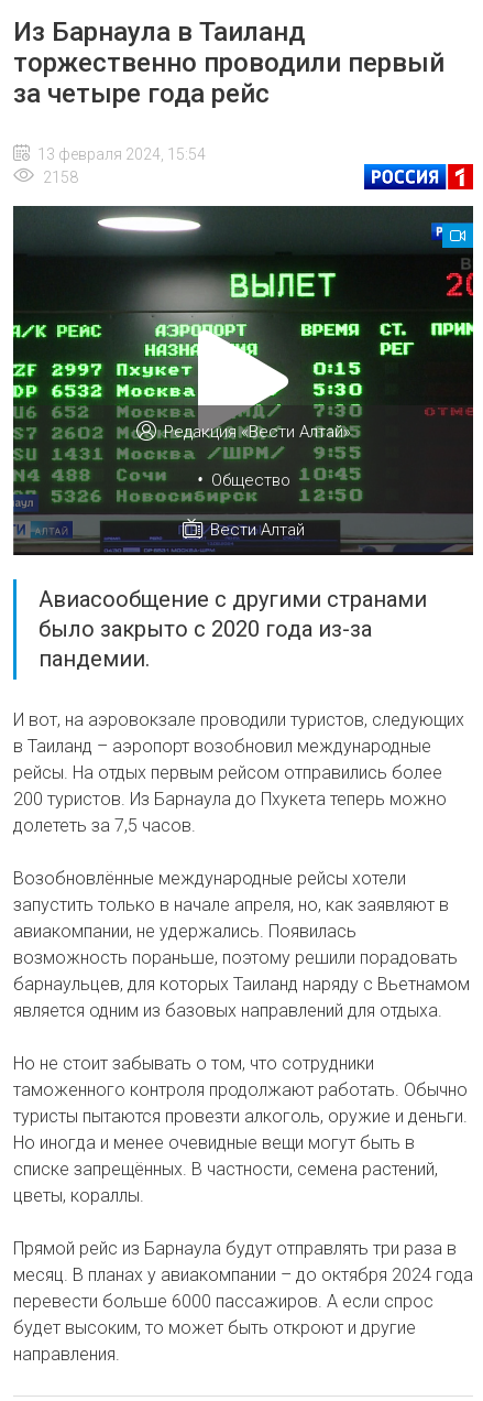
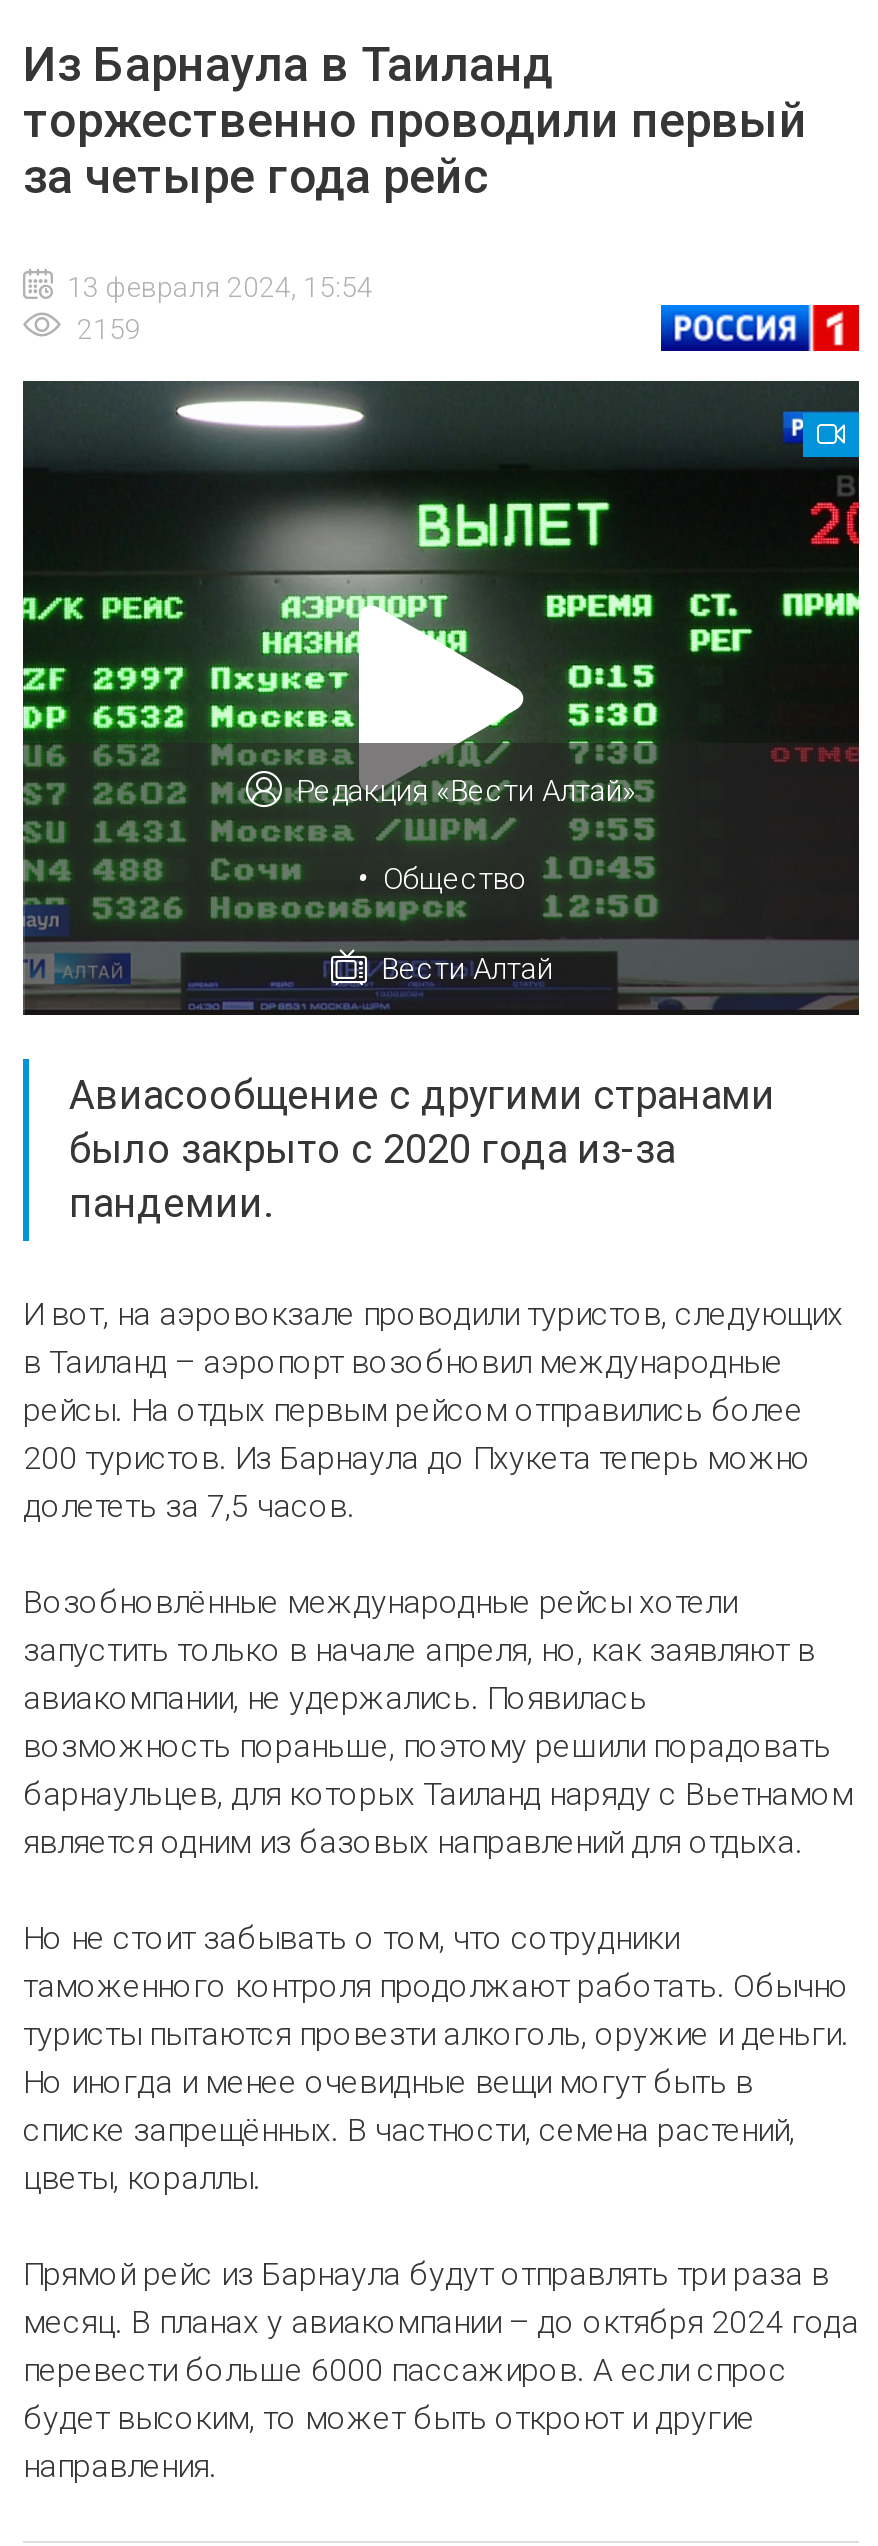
- 2158
+ 2159
